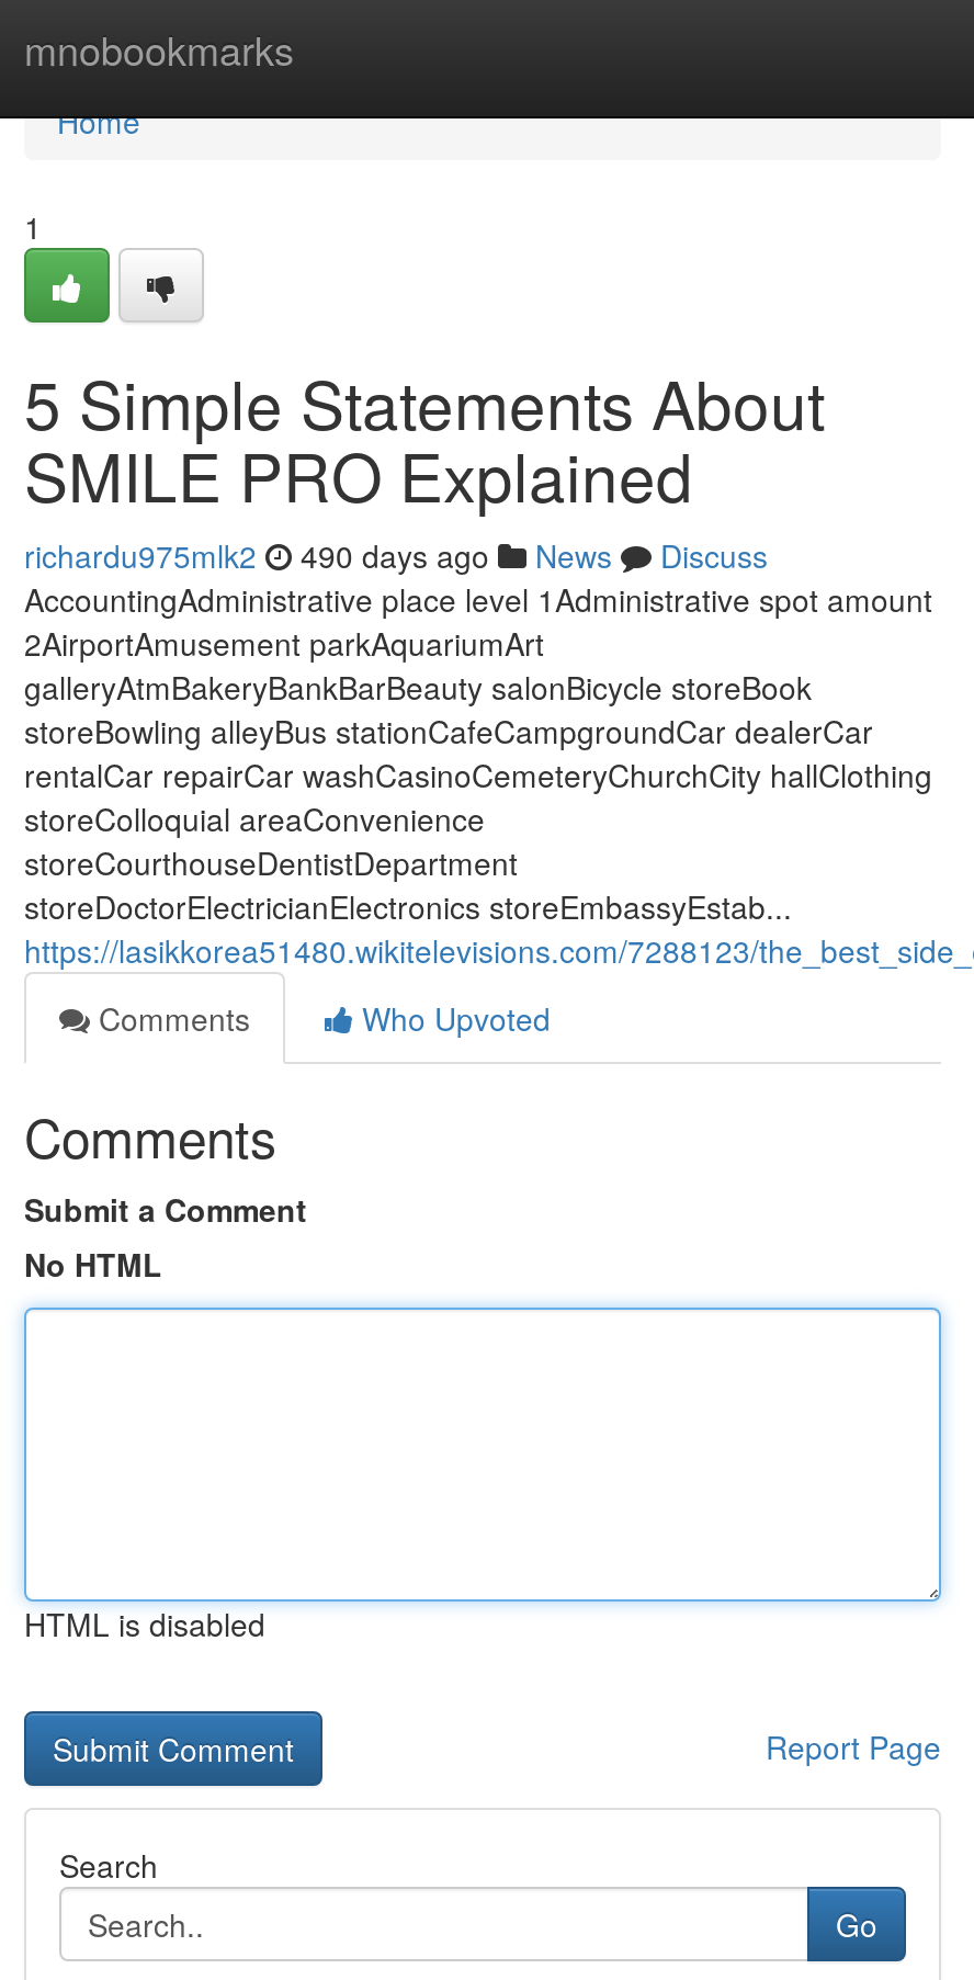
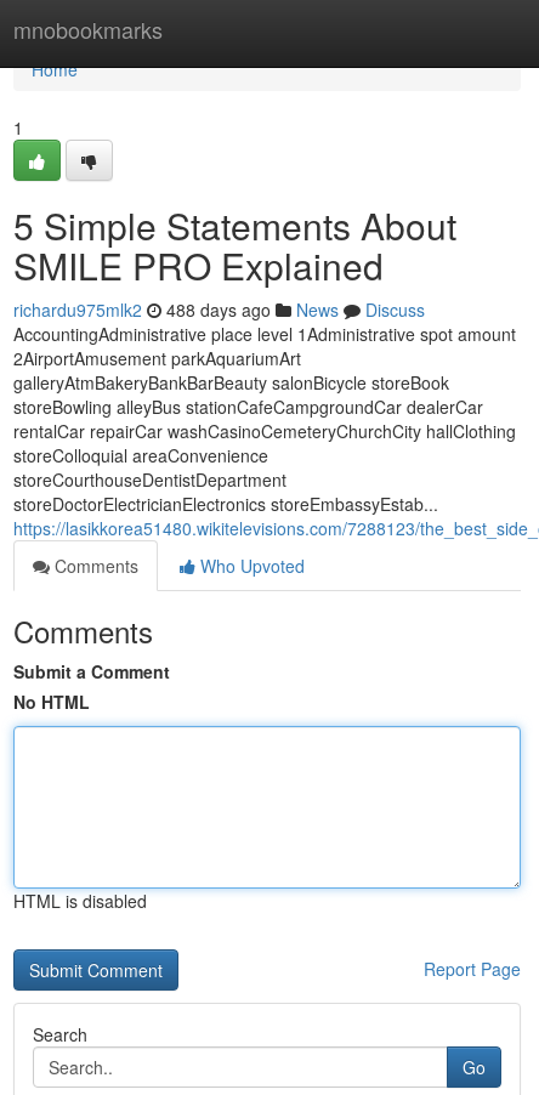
- richardu975mlk2 490 days ago News Discuss
+ richardu975mlk2 488 days ago News Discuss
